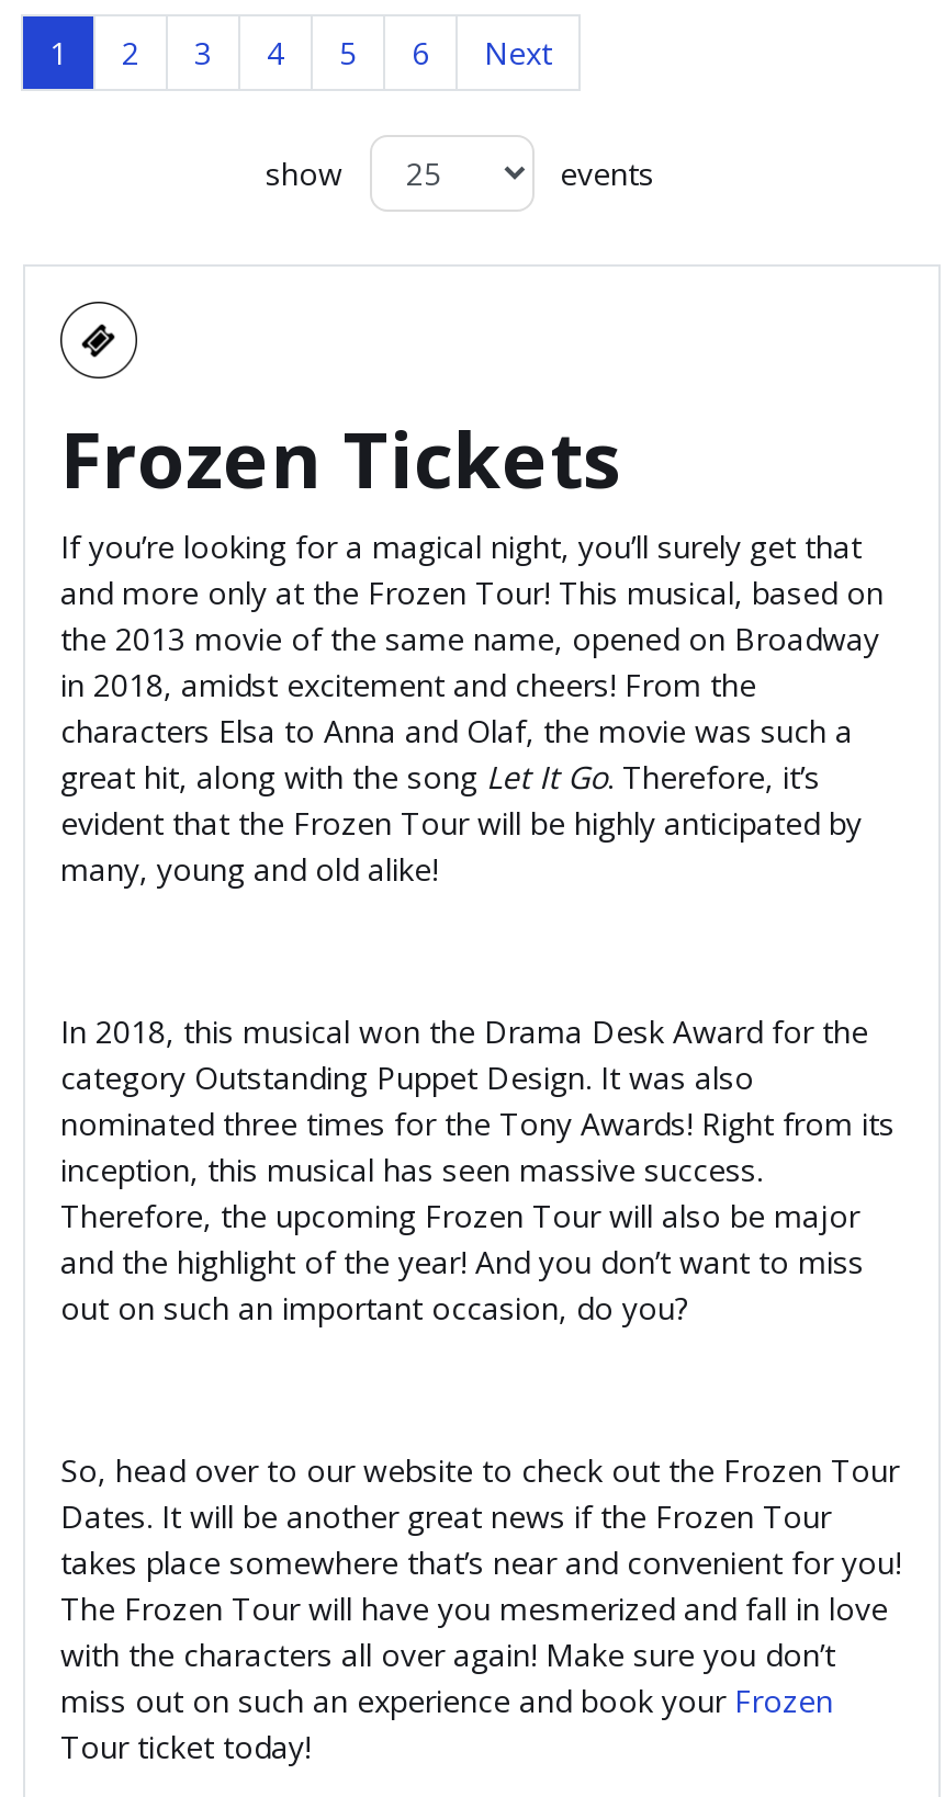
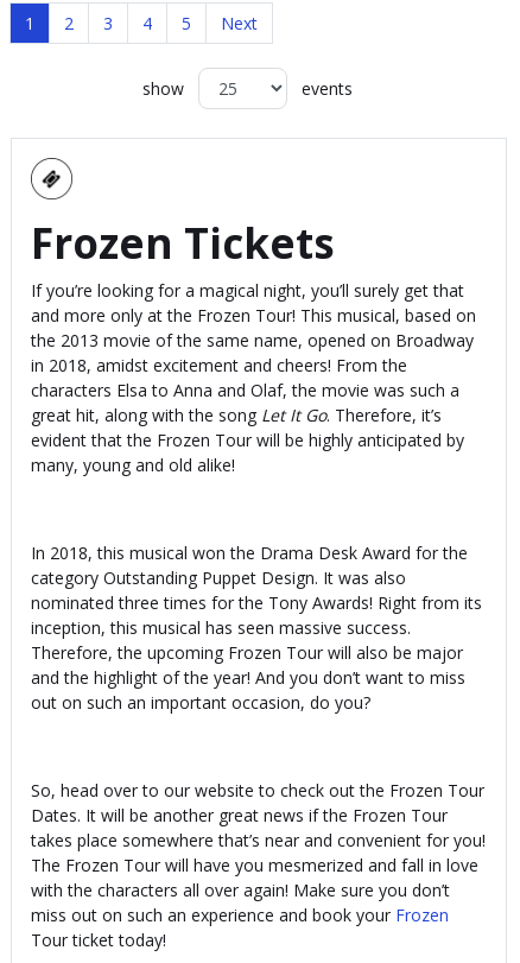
- 6
